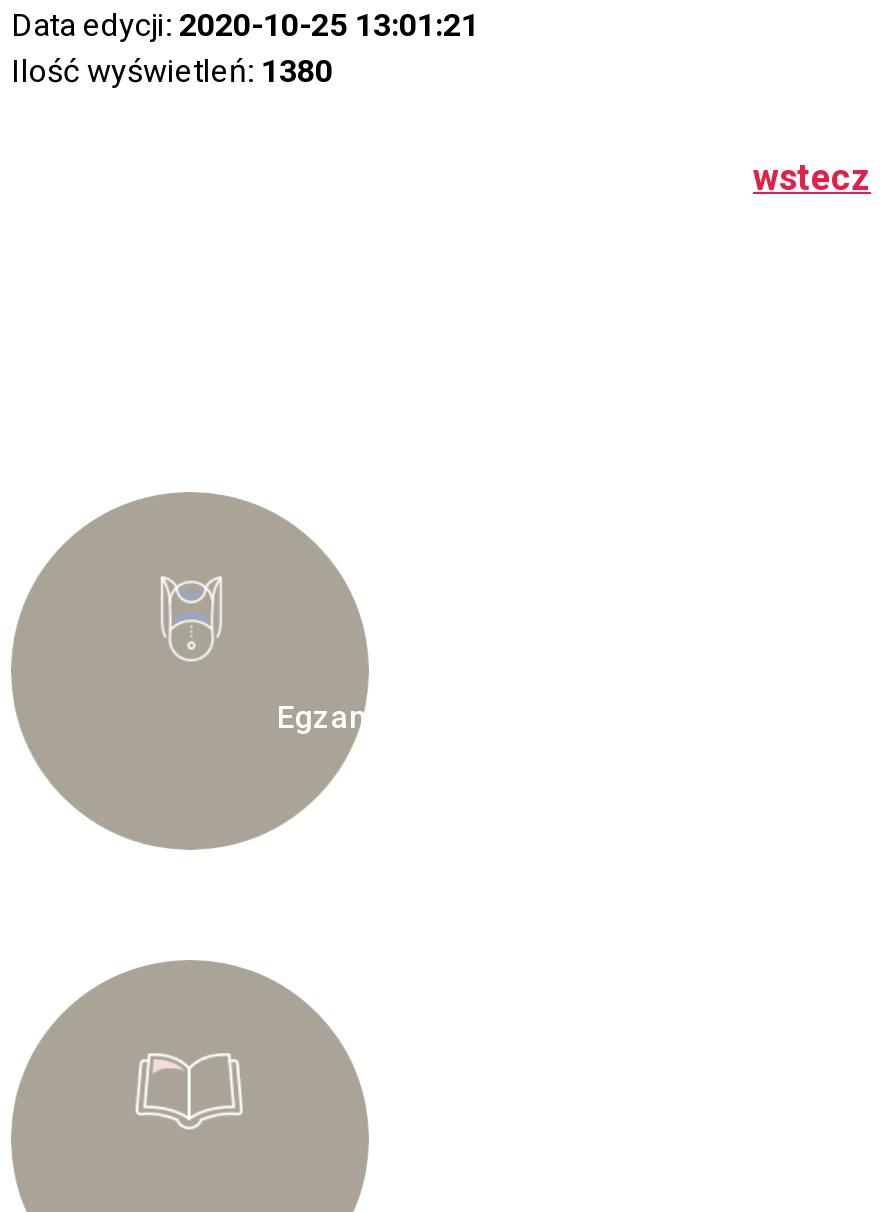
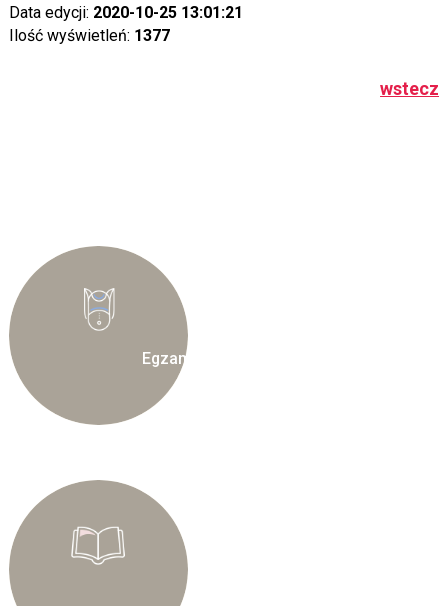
- Ilość wyświetleń: 1380
+ Ilość wyświetleń: 1377
